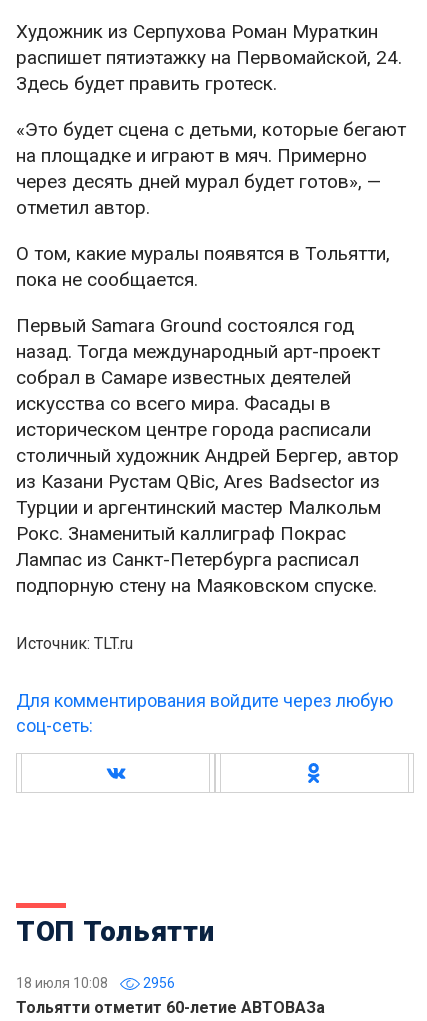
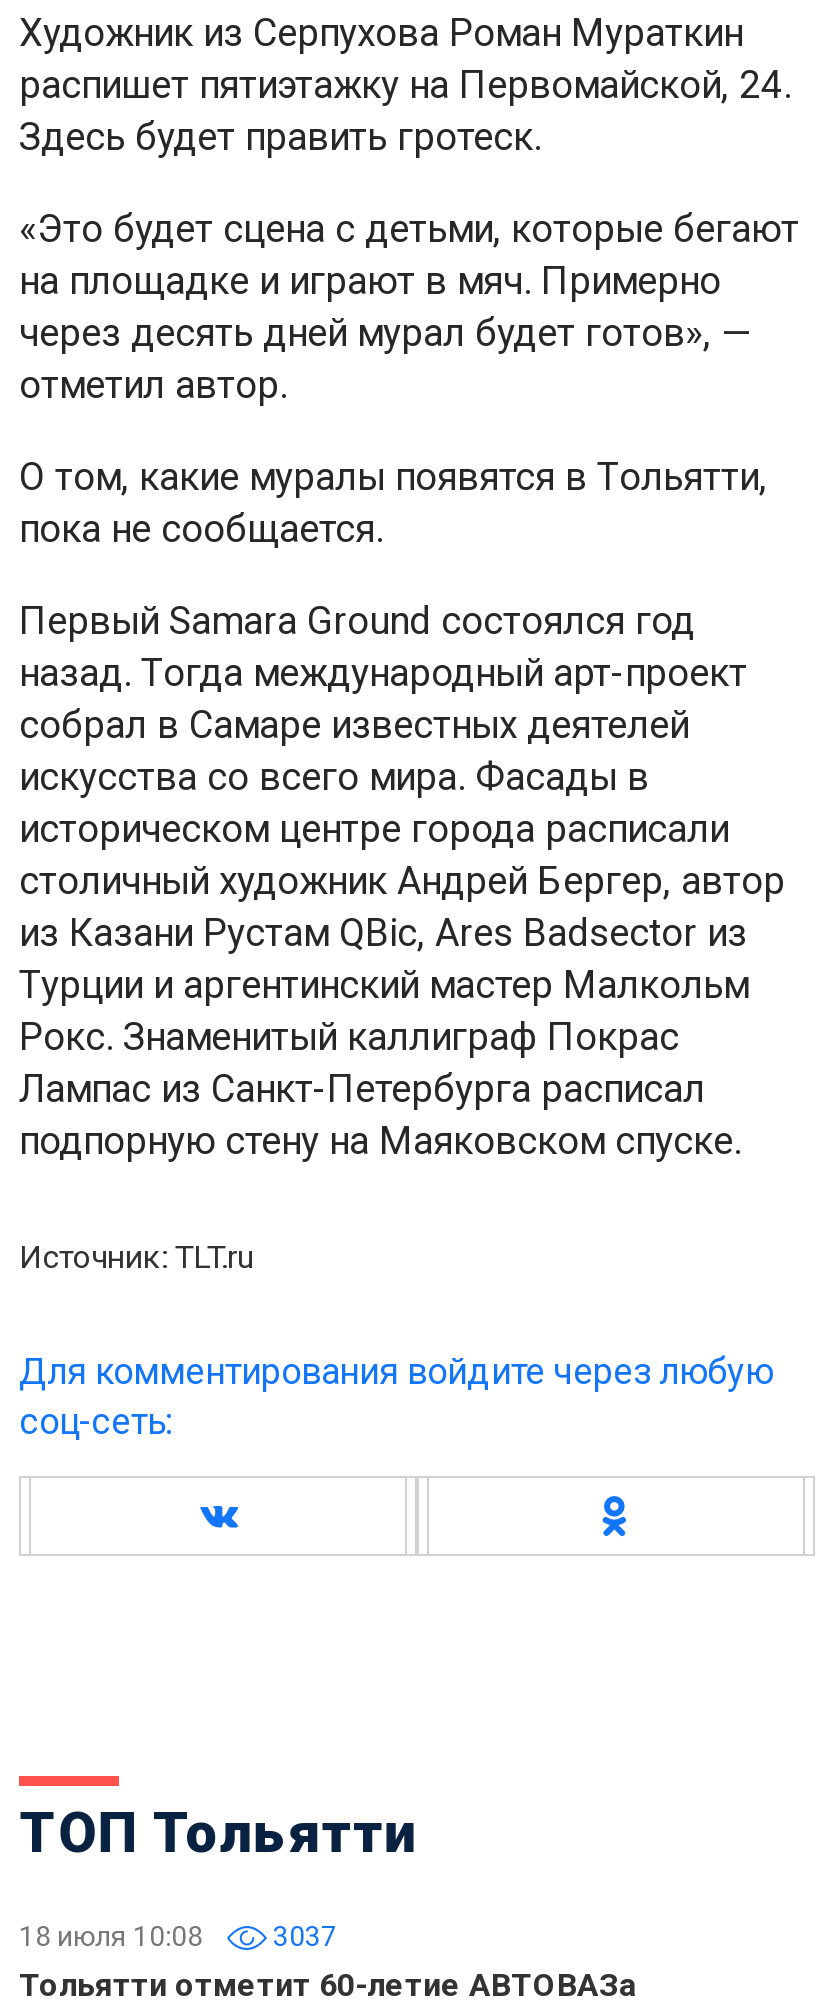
- 18 июля 10:08 2956
+ 18 июля 10:08 3037
